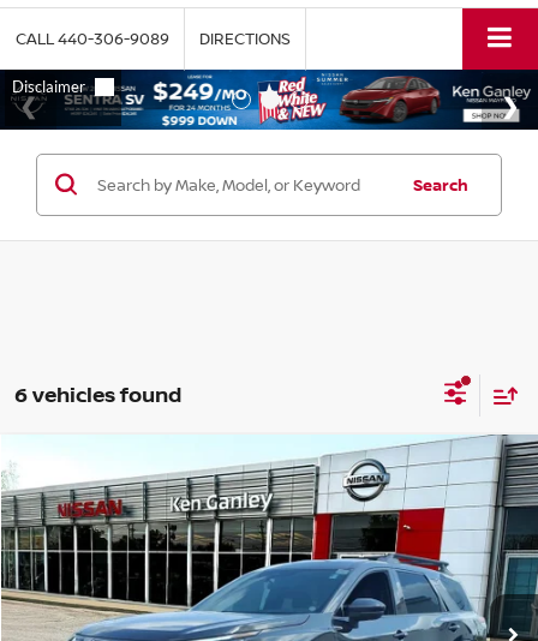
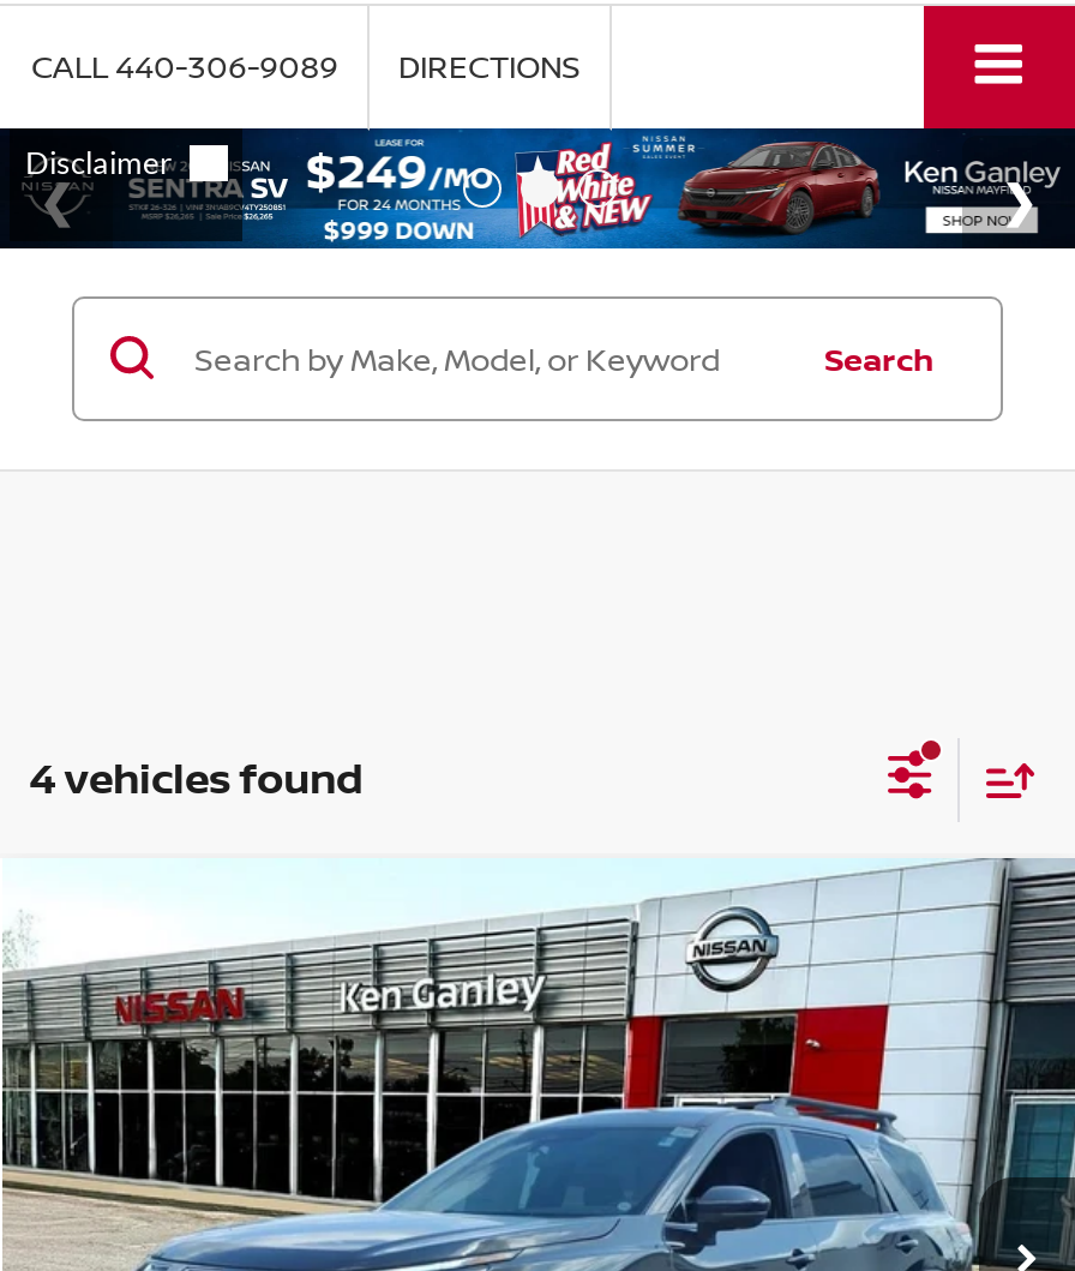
- 6 vehicles found
+ 4 vehicles found
